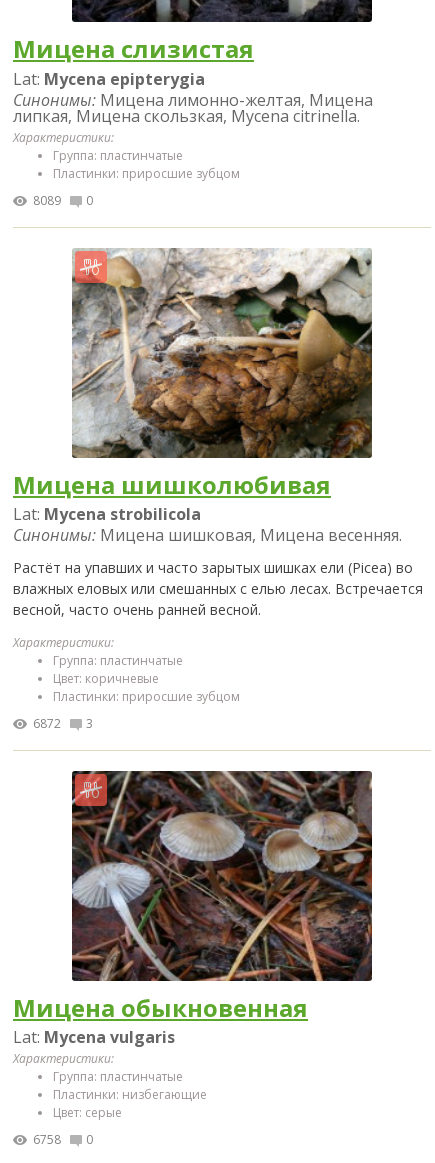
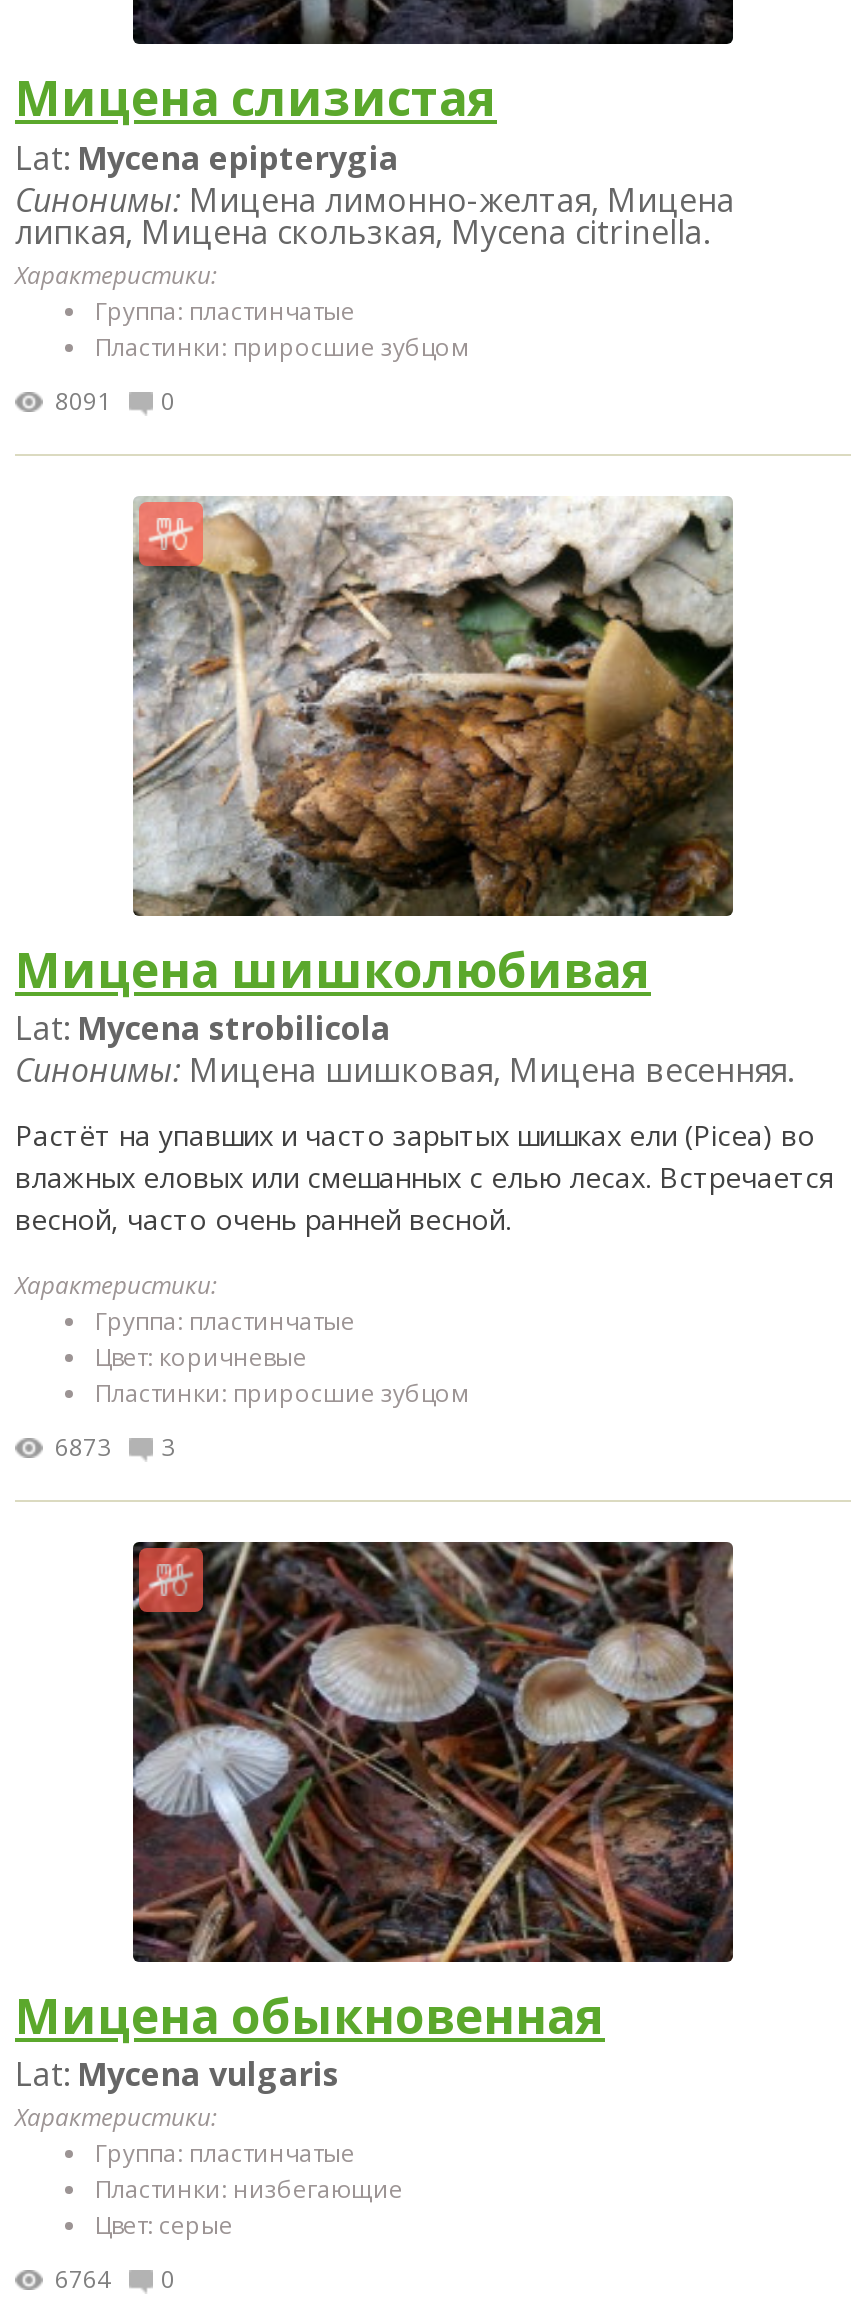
- 8089 0
+ 8091 0

- 6872 3
+ 6873 3

- 6758 0
+ 6764 0
